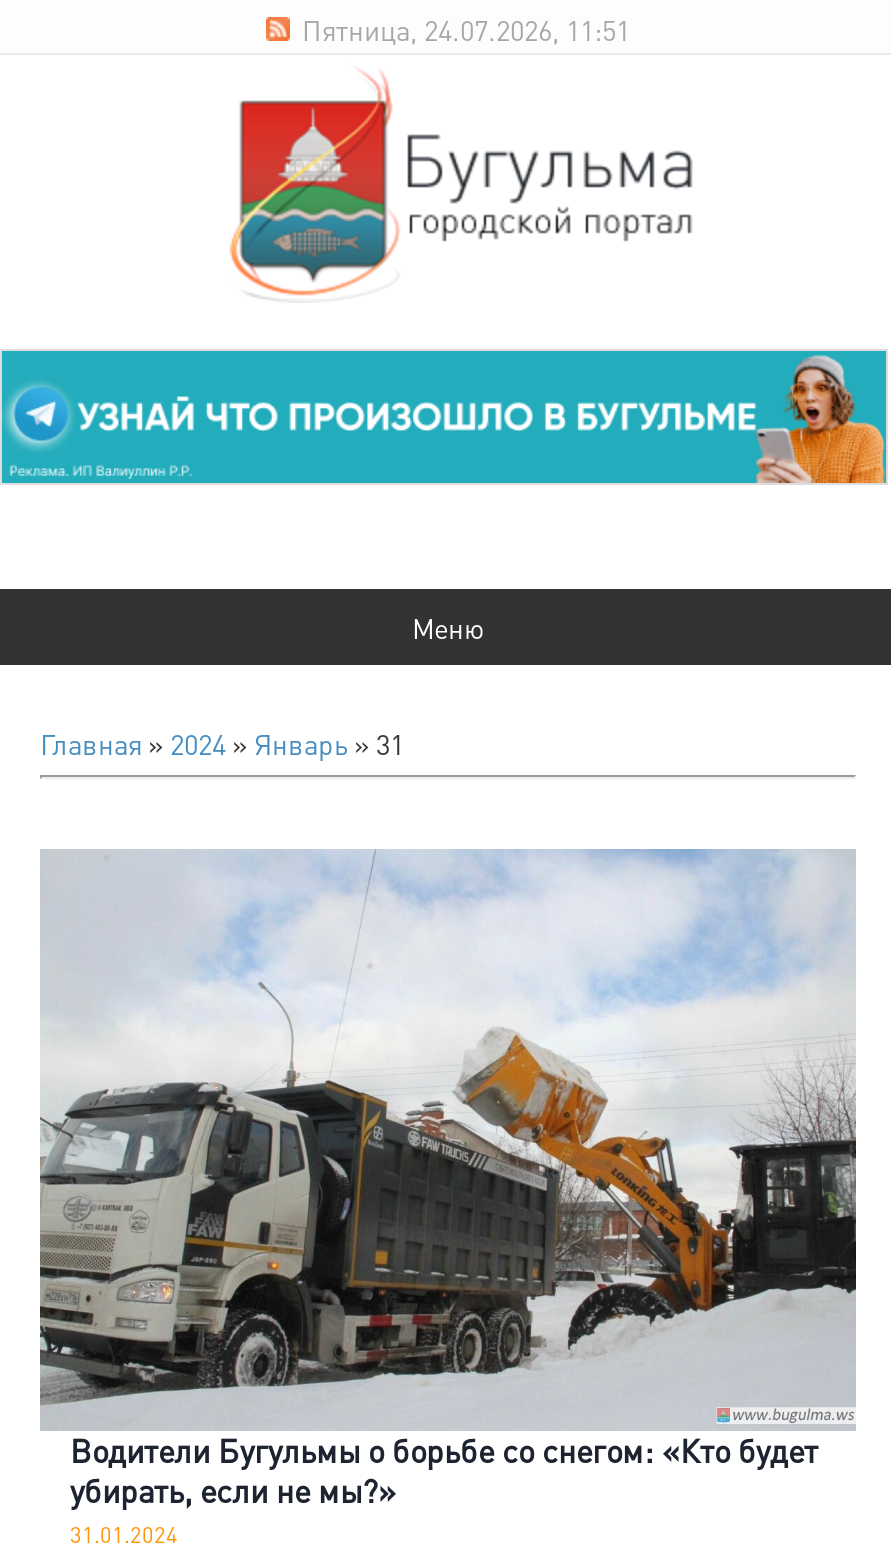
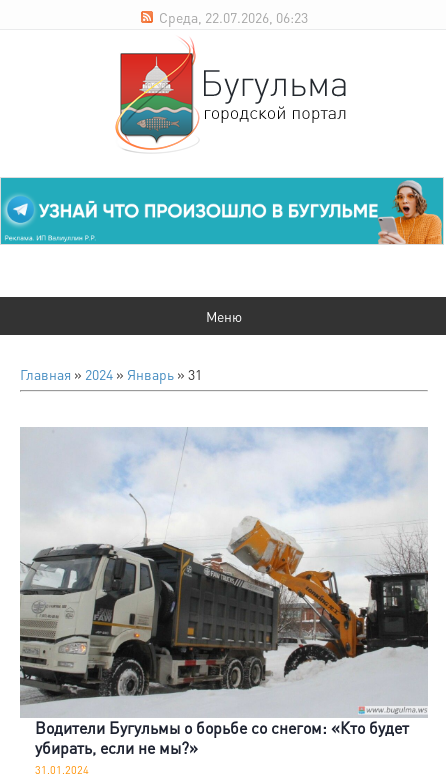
- Пятница, 24.07.2026, 11:51
+ Среда, 22.07.2026, 06:23
